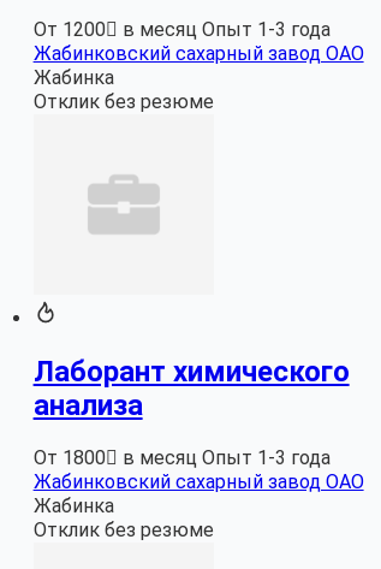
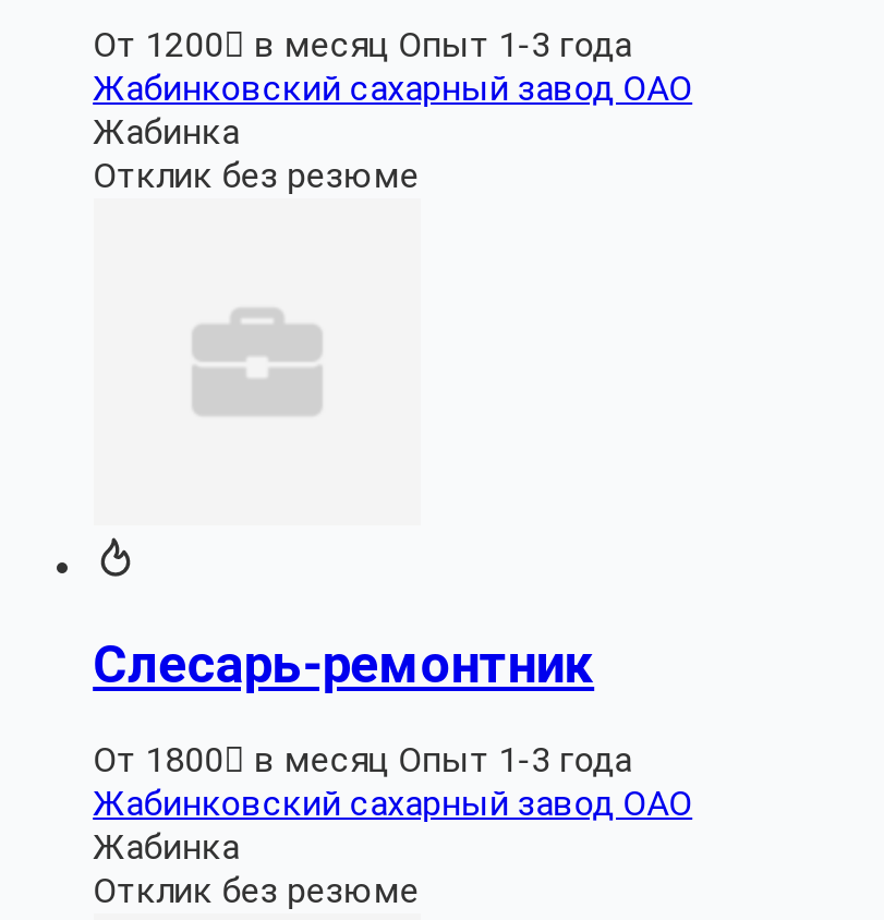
- Лаборант химического
- анализа
+ Слесарь-ремонтник
